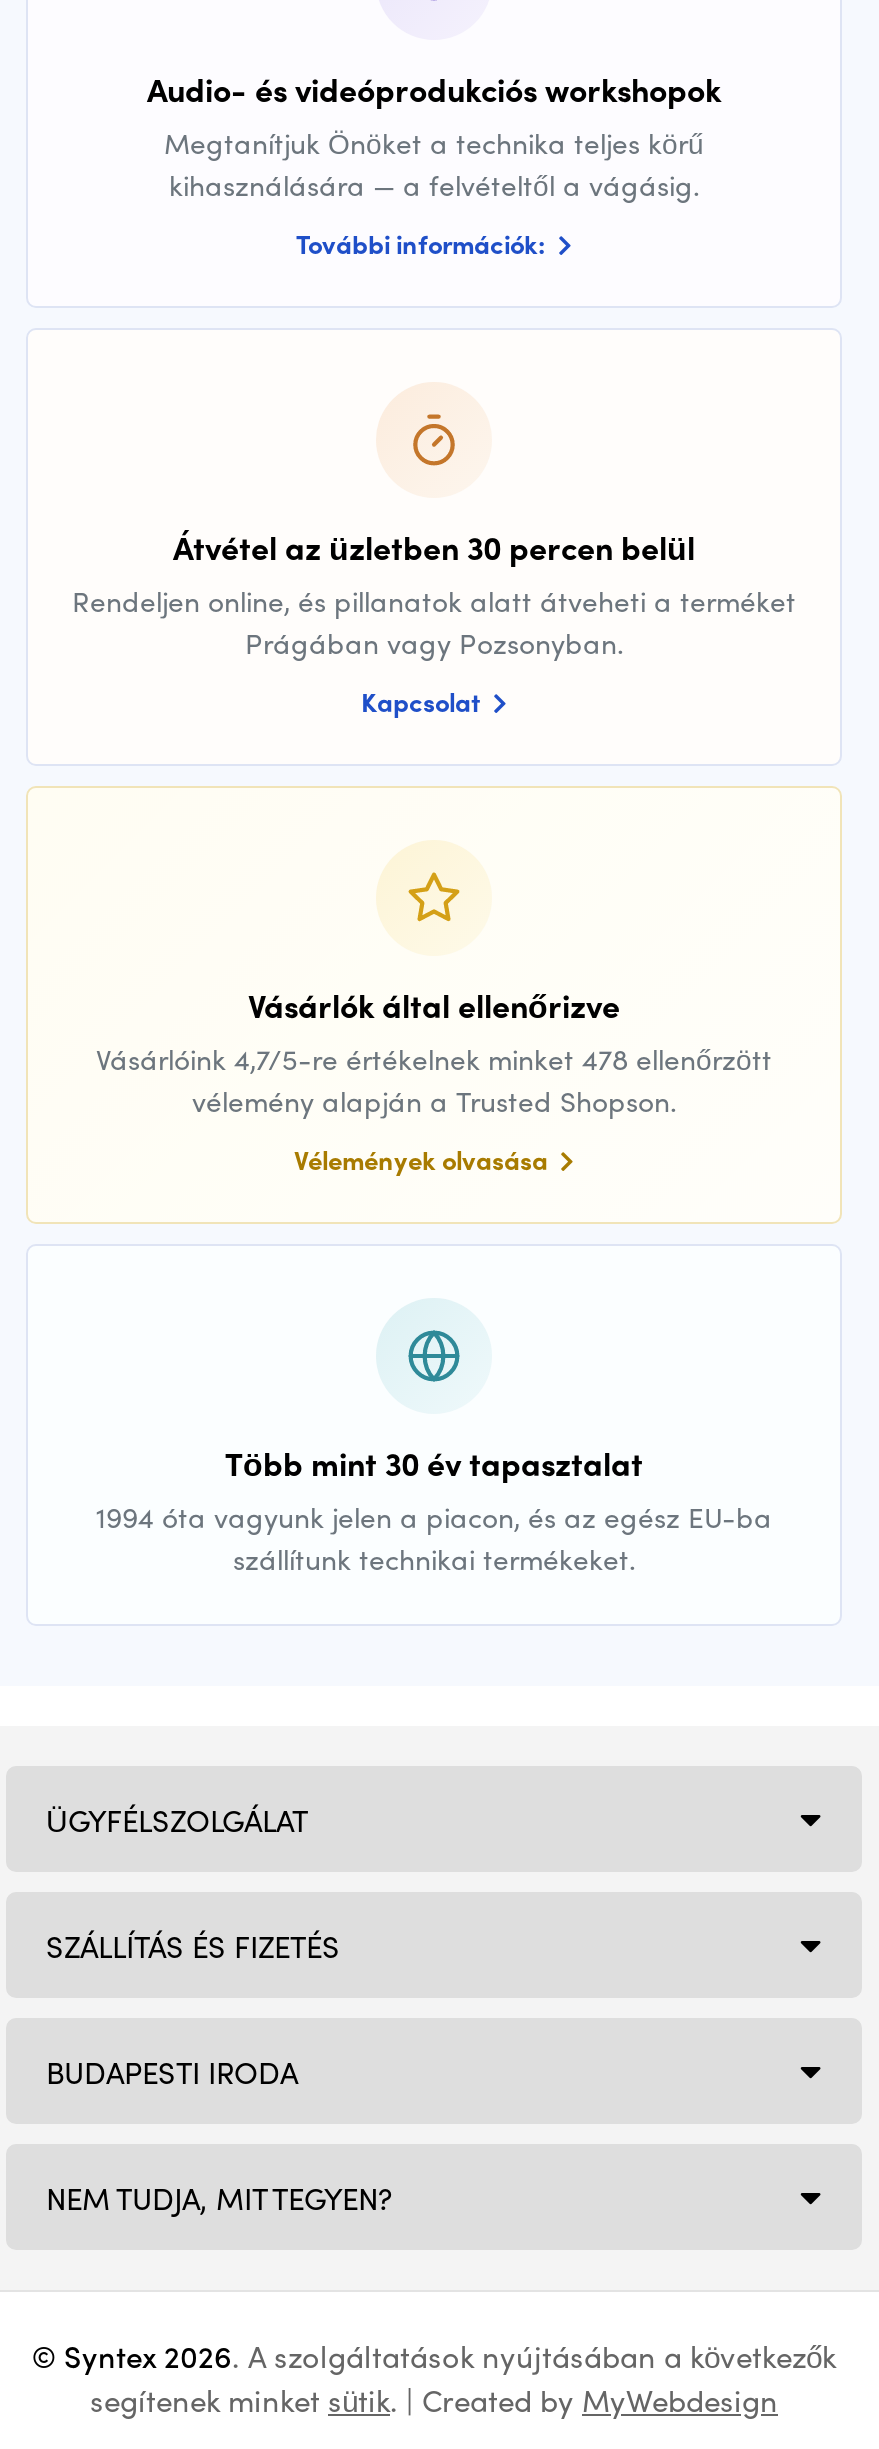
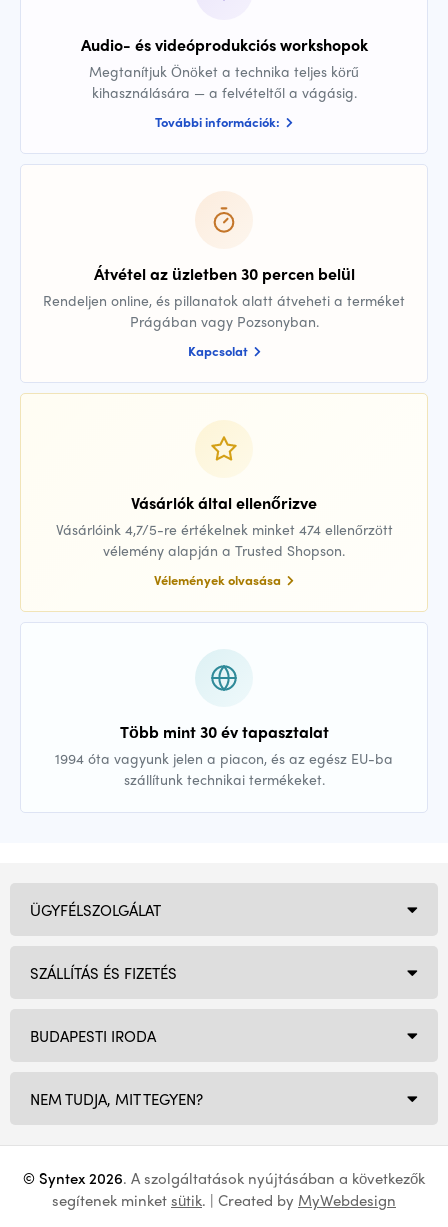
- Vásárlóink 4,7/5-re értékelnek minket 478 ellenőrzött
+ Vásárlóink 4,7/5-re értékelnek minket 474 ellenőrzött
